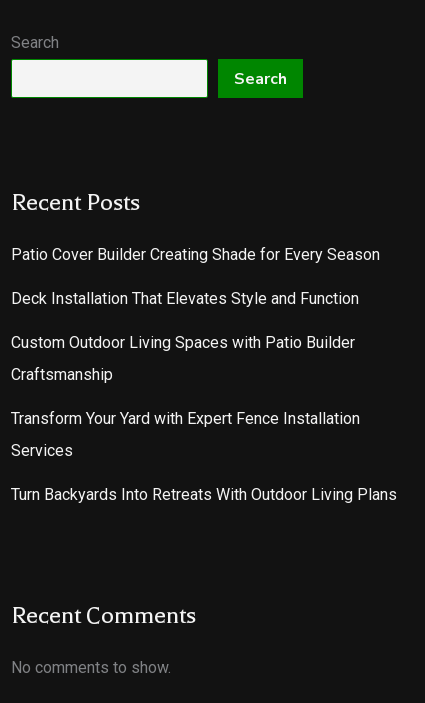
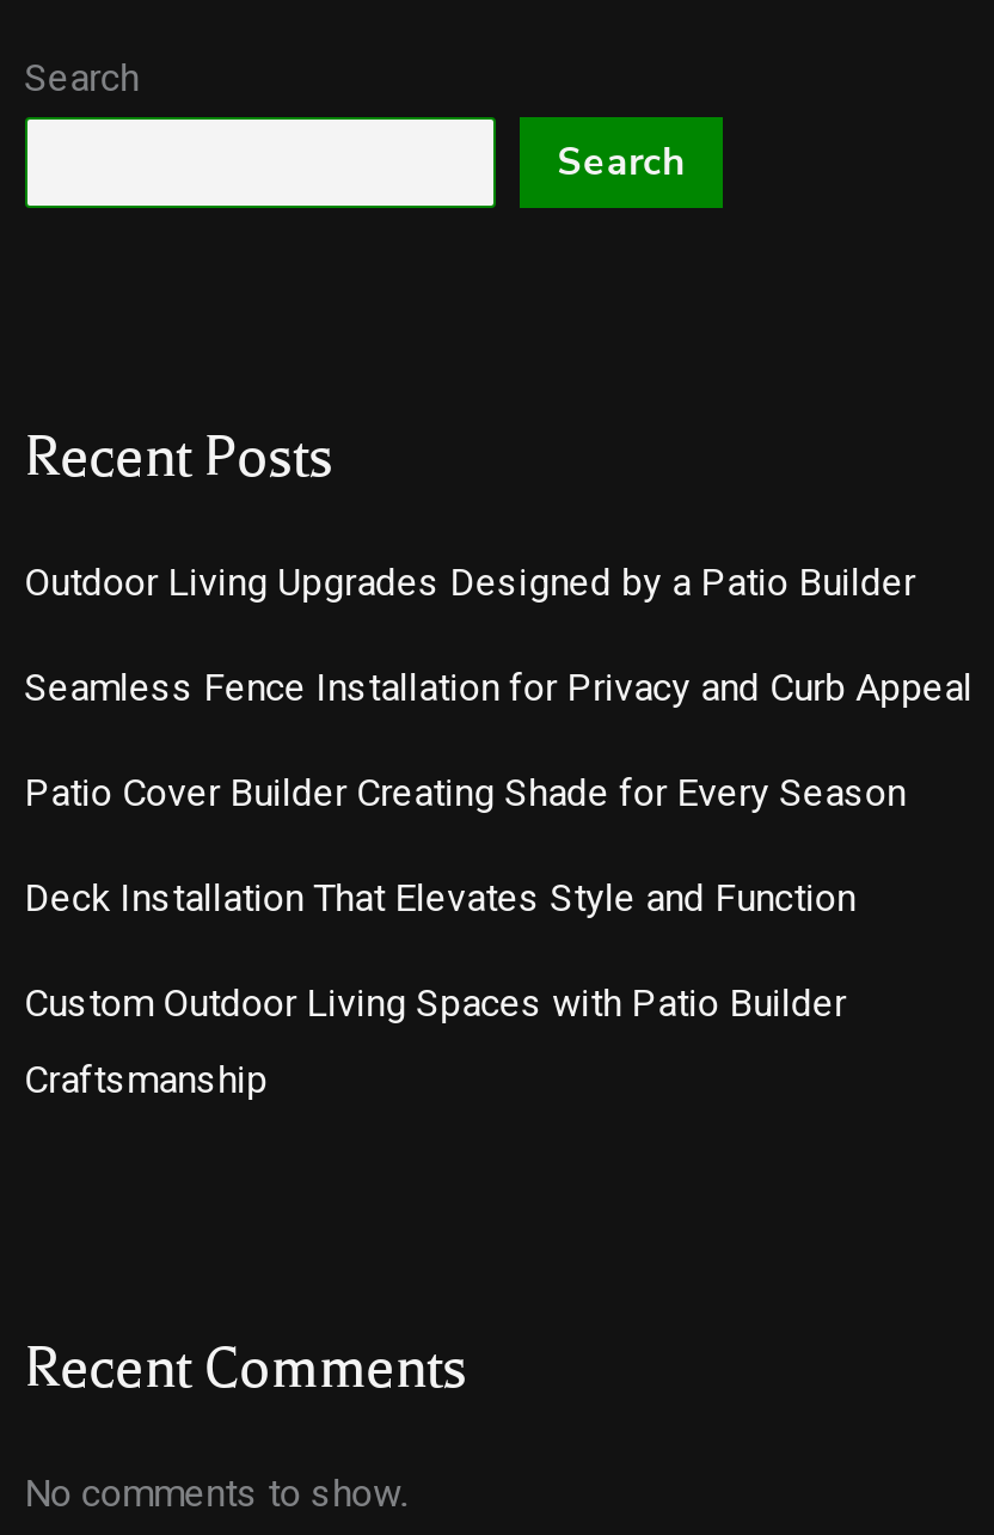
+ Outdoor Living Upgrades Designed by a Patio Builder
+ Seamless Fence Installation for Privacy and Curb Appeal

moved down: Patio Cover Builder Creating Shade for Every Season | Deck Installation That Elevates Style and Function | Custom Outdoor Living Spaces with Patio Builder | Craftsmanship

- Transform Your Yard with Expert Fence Installation
- Services
- Turn Backyards Into Retreats With Outdoor Living Plans
